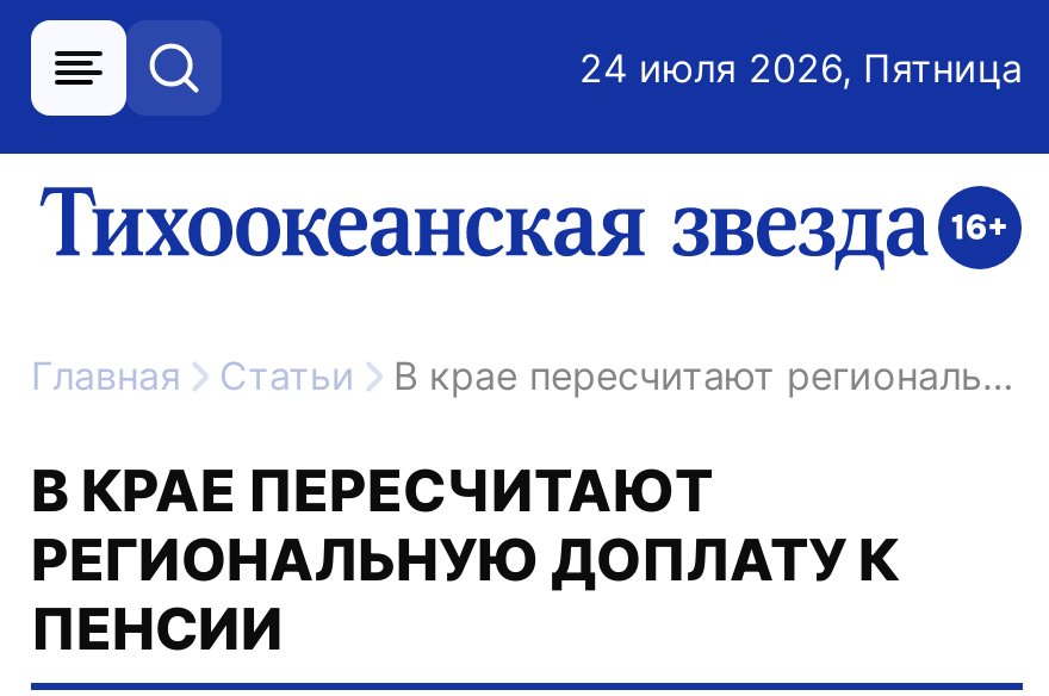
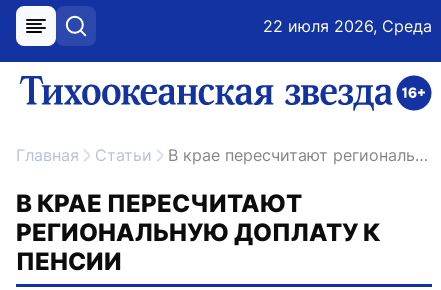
- 24 июля 2026, Пятница
+ 22 июля 2026, Среда
